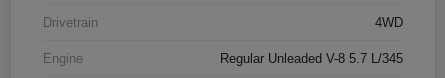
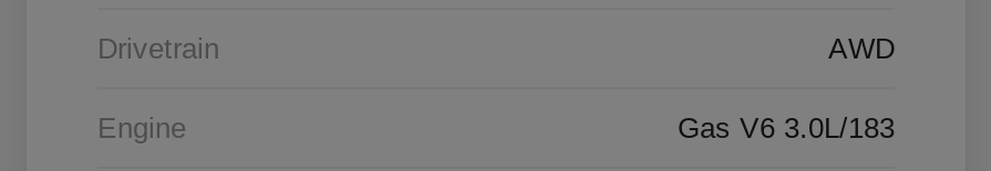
- 4WD
+ AWD

- Regular Unleaded V-8 5.7 L/345
+ Gas V6 3.0L/183
